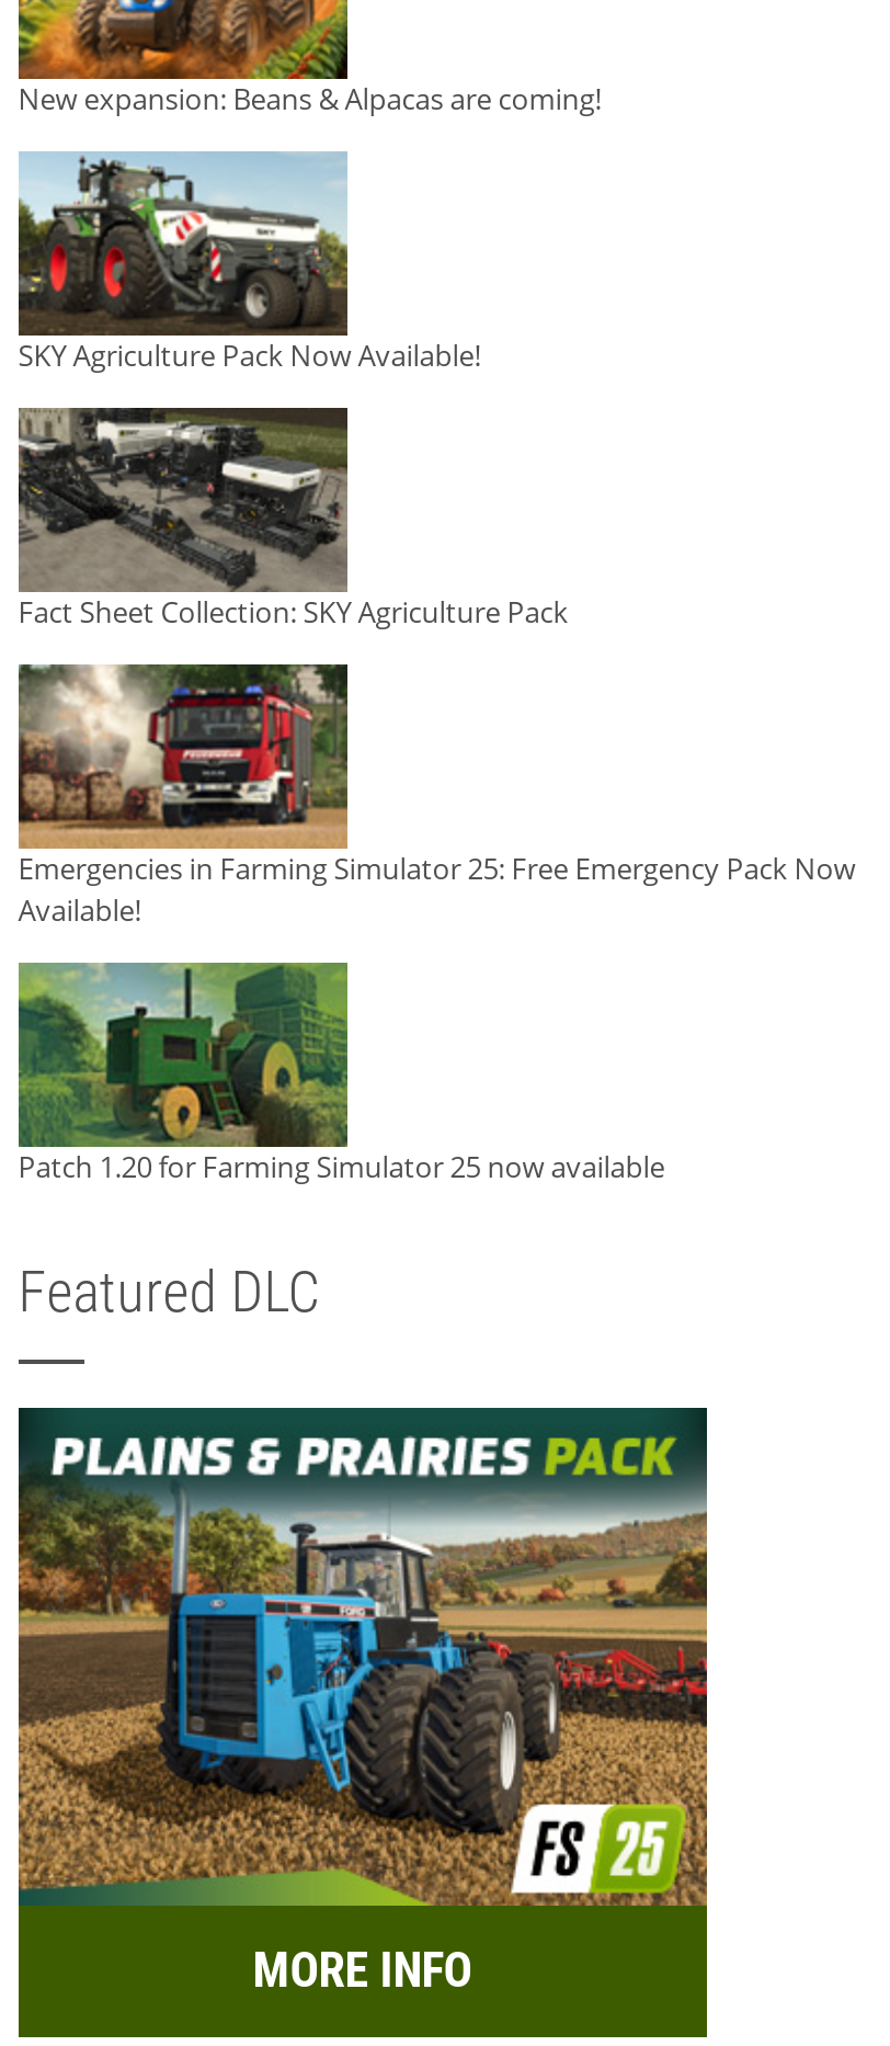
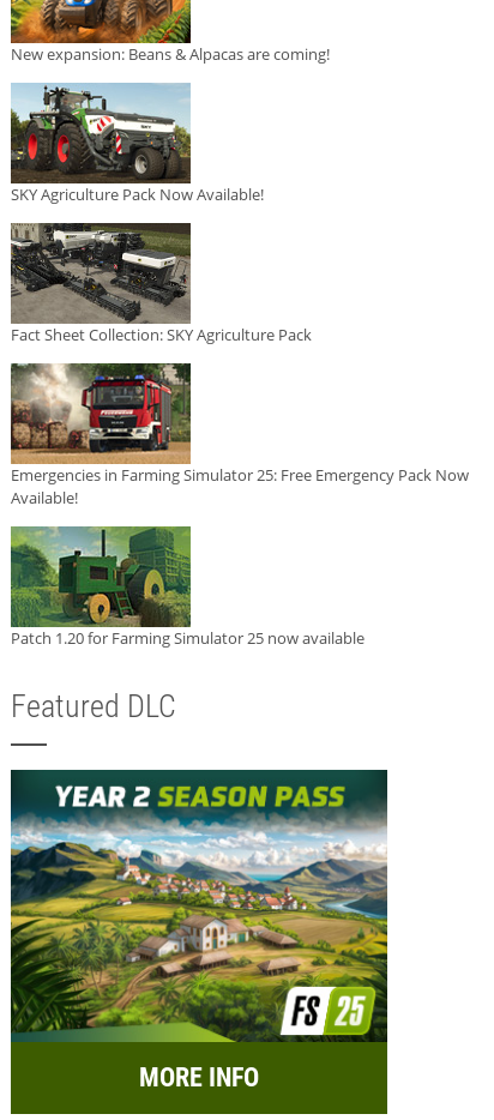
- [image]
+ [image]
